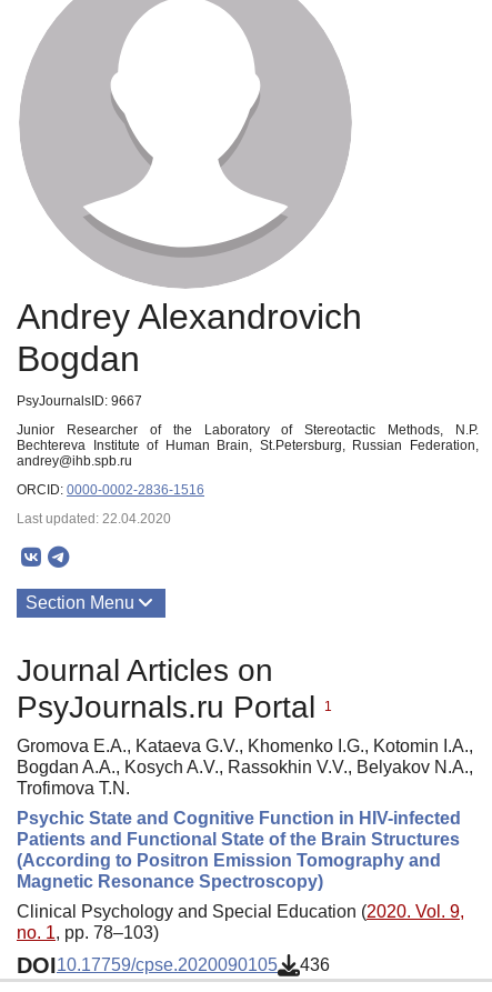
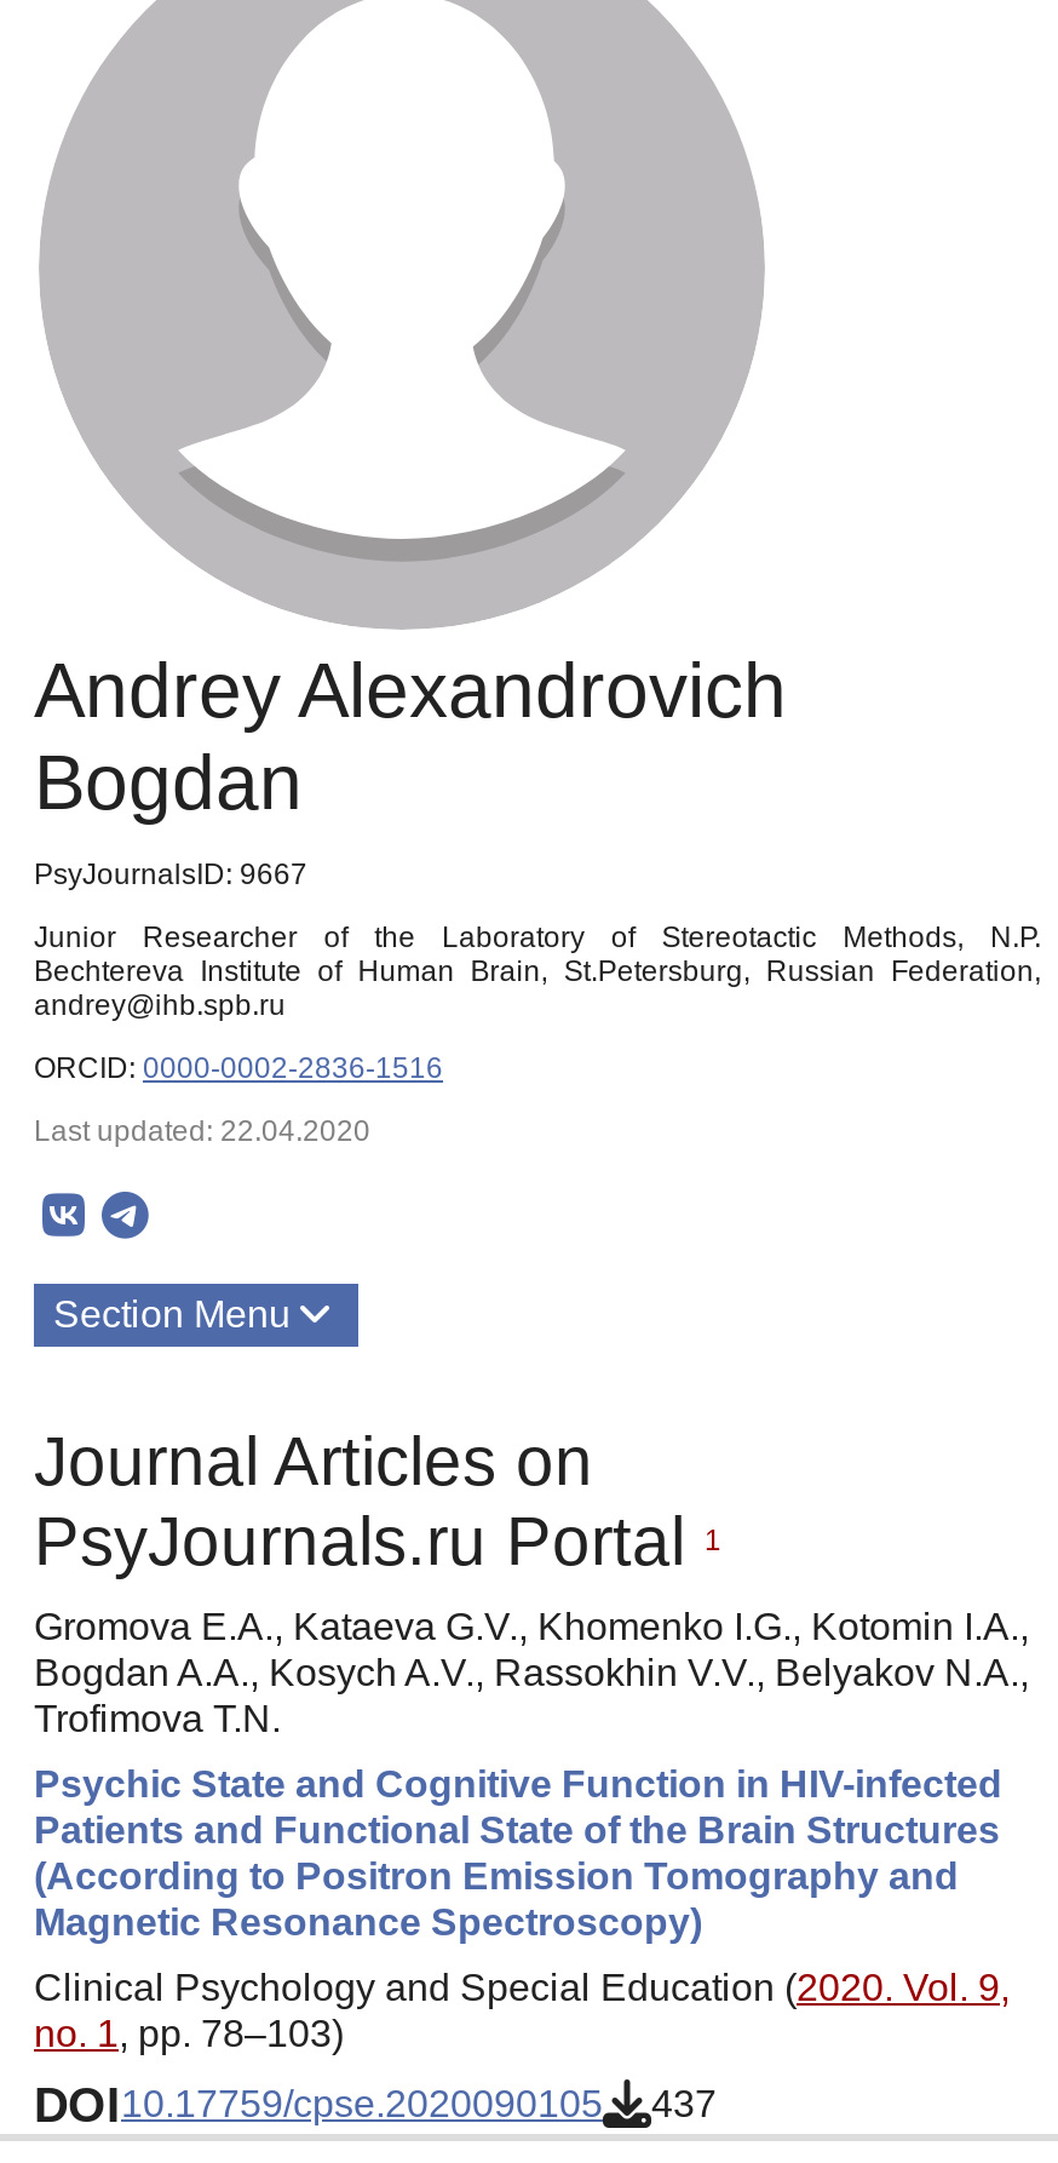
- DOI10.17759/cpse.2020090105 436
+ DOI10.17759/cpse.2020090105 437
